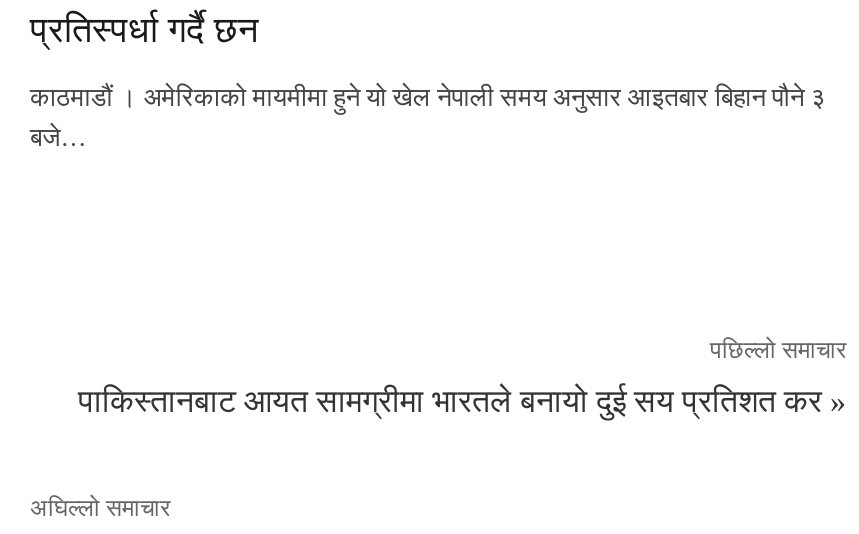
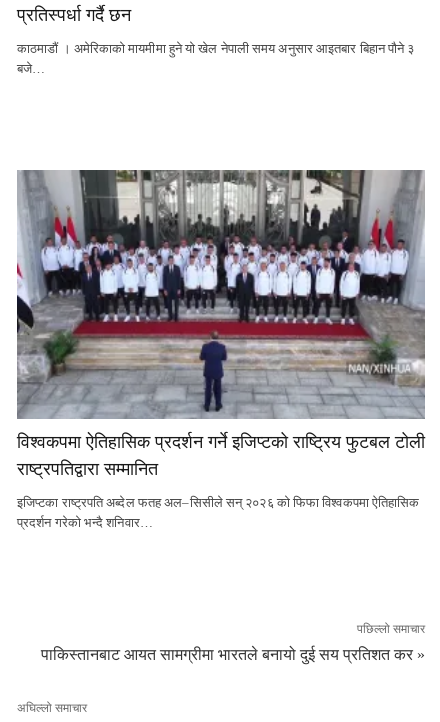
+ [image]
+ विश्वकपमा ऐतिहासिक प्रदर्शन गर्ने इजिप्टको राष्ट्रिय फुटबल टोली
+ राष्ट्रपतिद्वारा सम्मानित
+ इजिप्टका राष्ट्रपति अब्देल फतह अल–सिसीले सन् २०२६ को फिफा विश्वकपमा ऐतिहासिक
+ प्रदर्शन गरेको भन्दै शनिवार…
